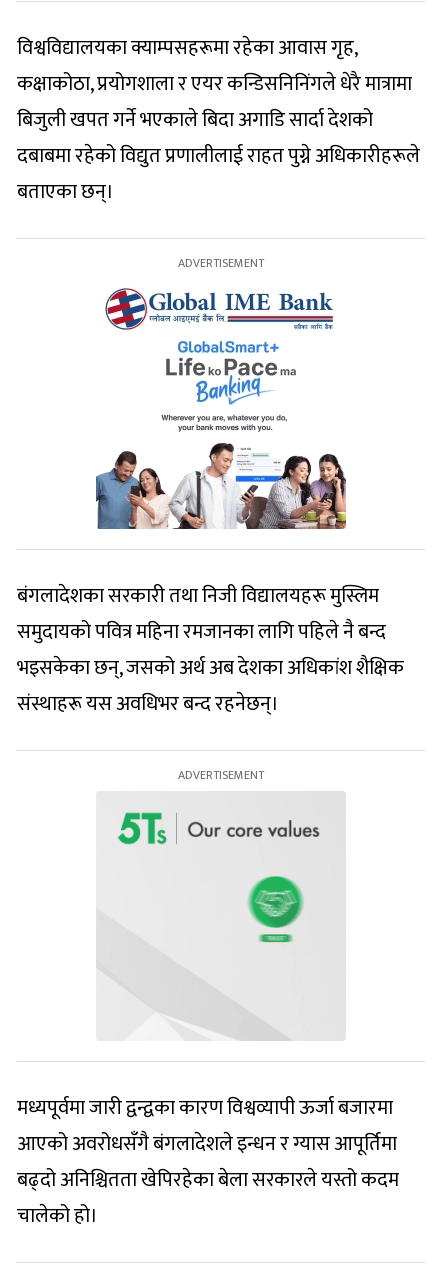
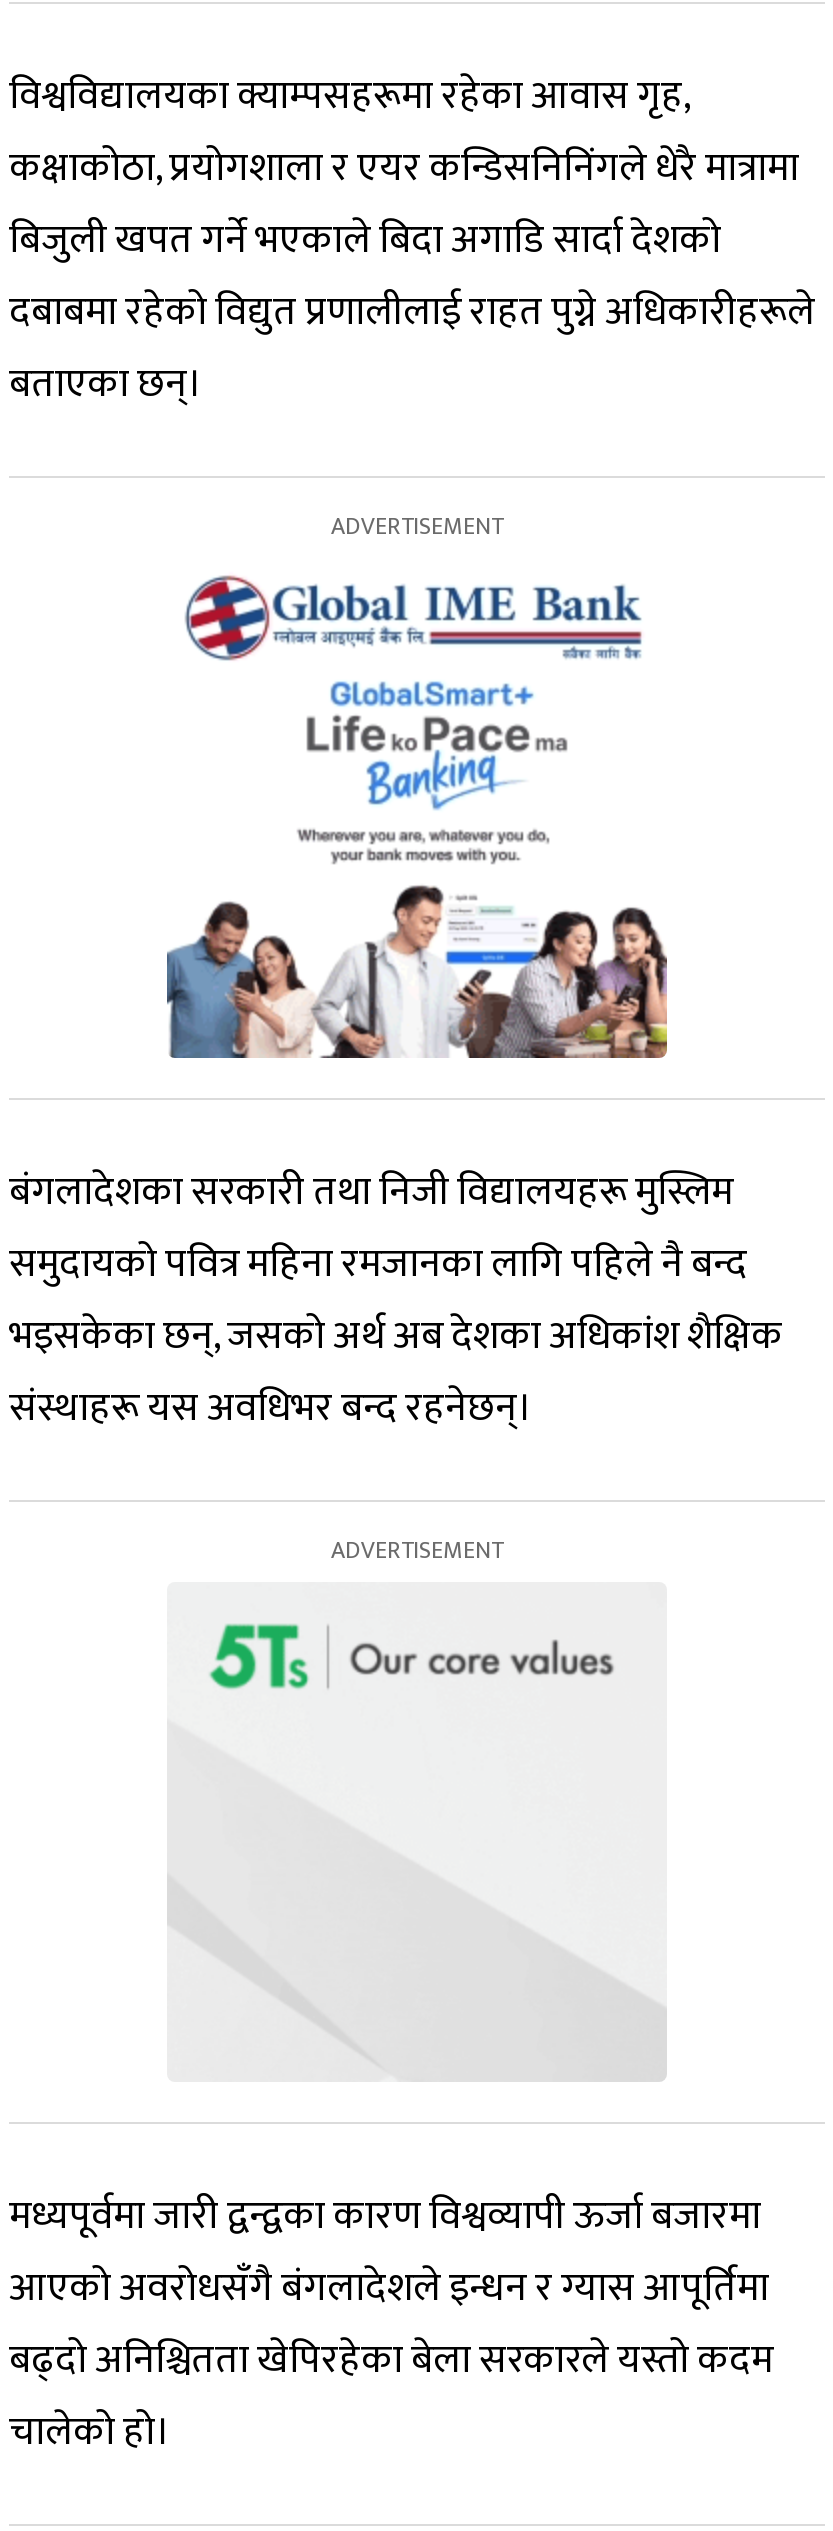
- [image]
